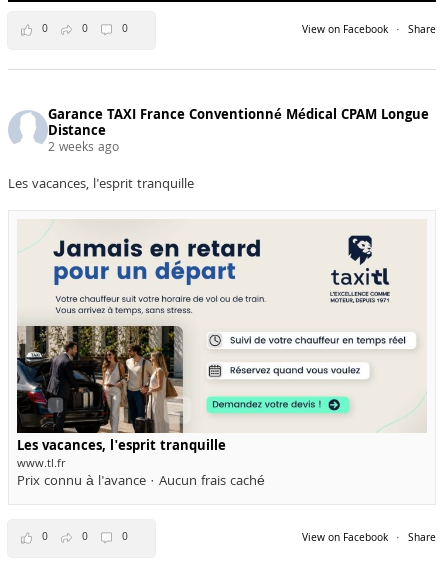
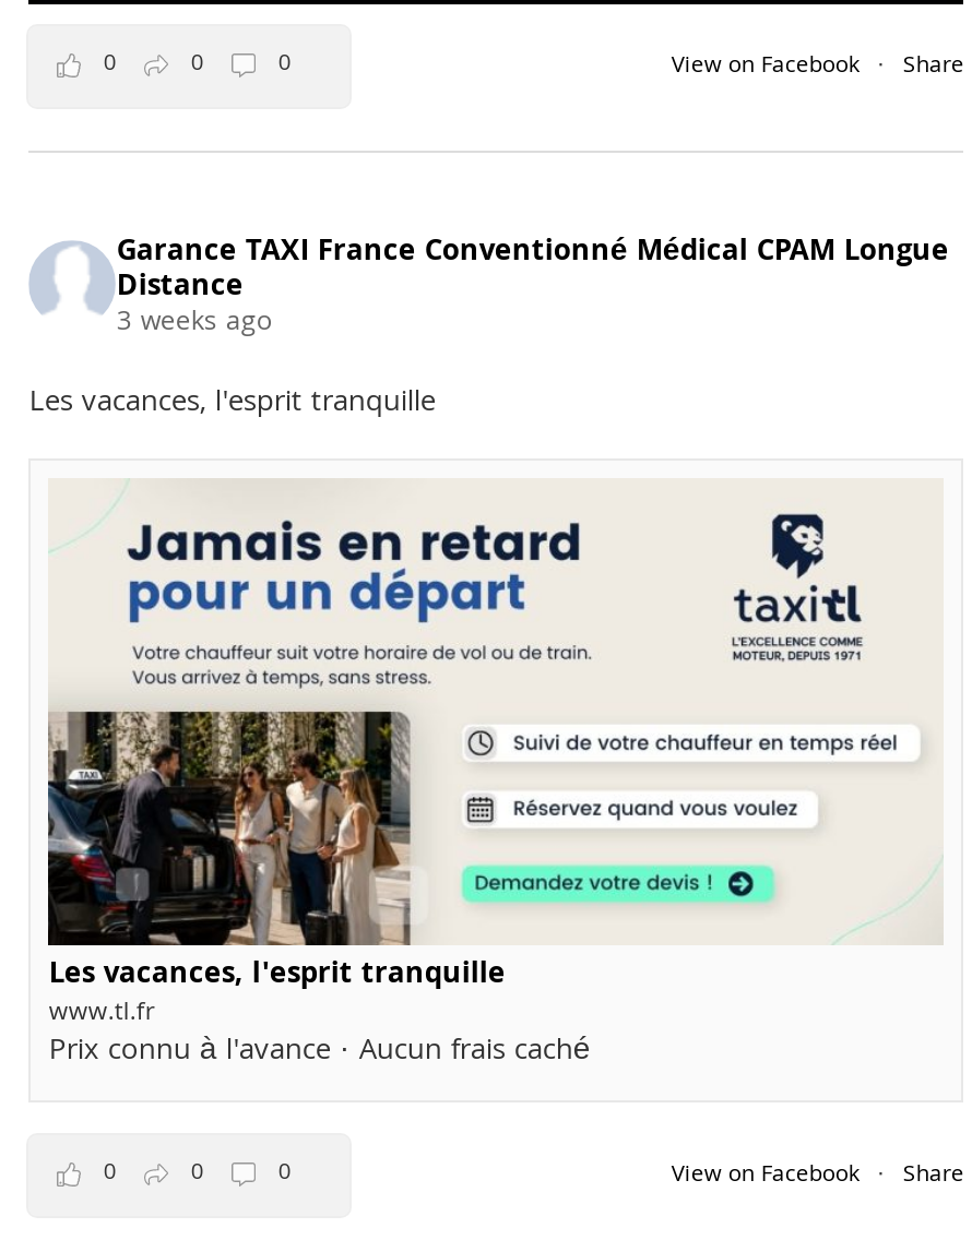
- 2 weeks ago
+ 3 weeks ago
